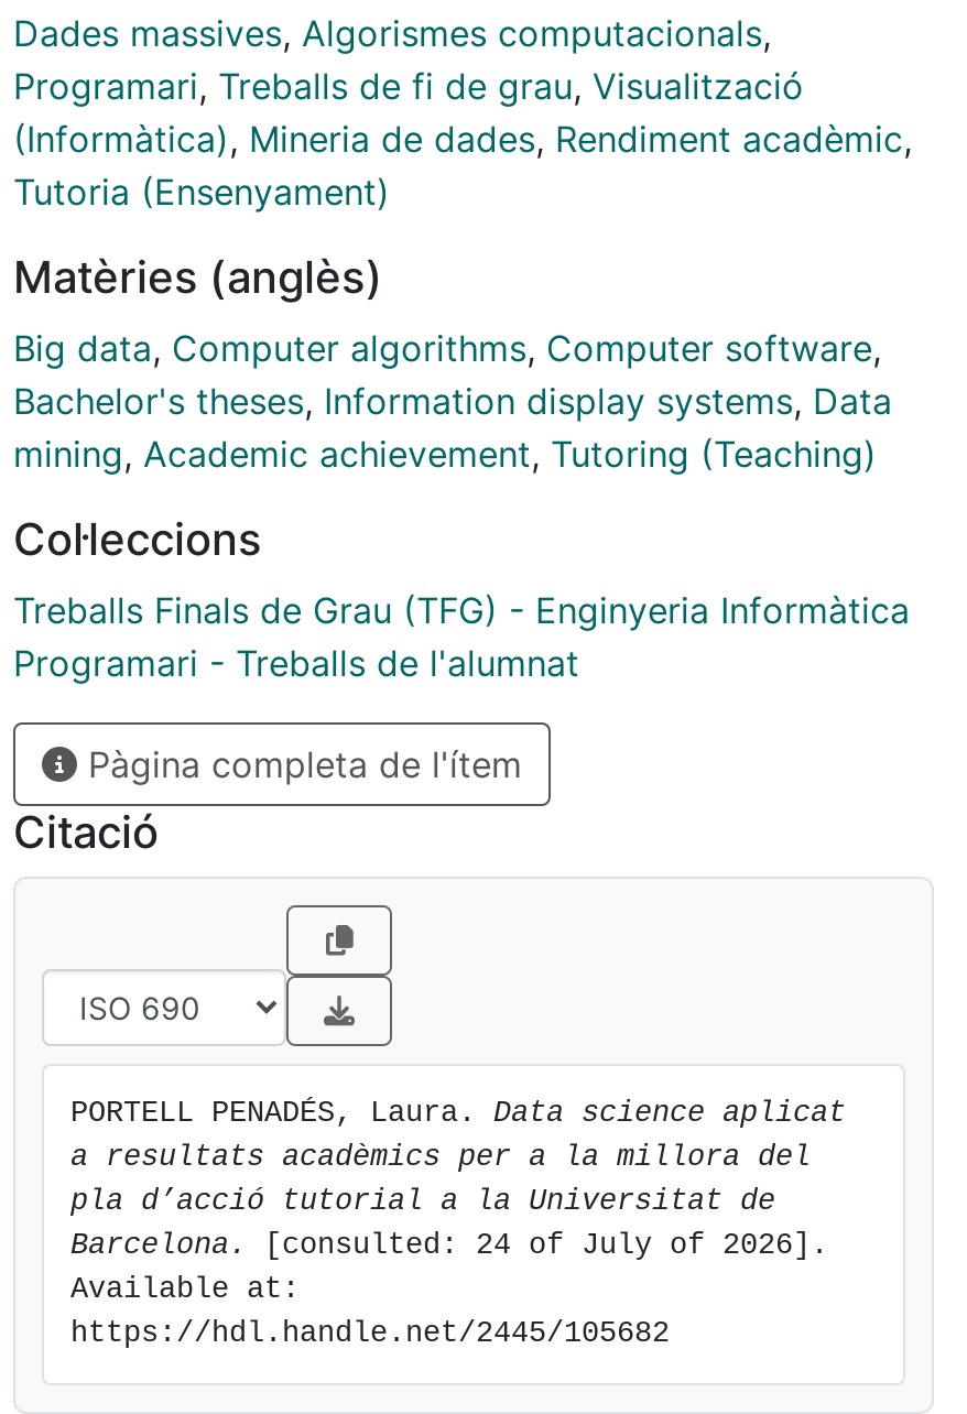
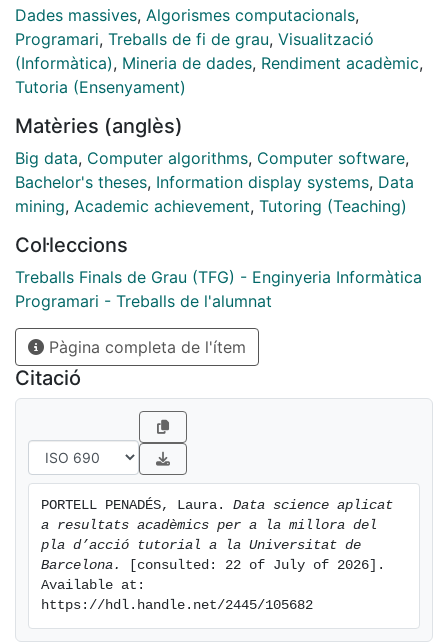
- Barcelona. [consulted: 24 of July of 2026].
+ Barcelona. [consulted: 22 of July of 2026].
